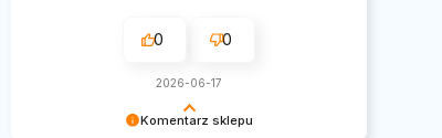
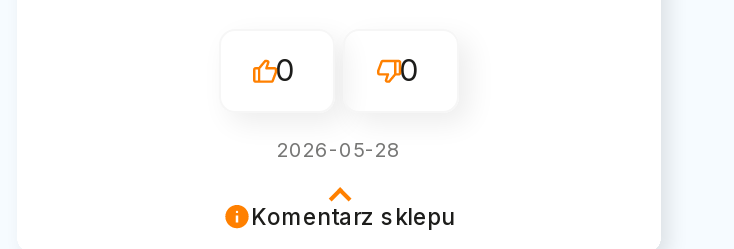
- 2026-06-17
+ 2026-05-28
